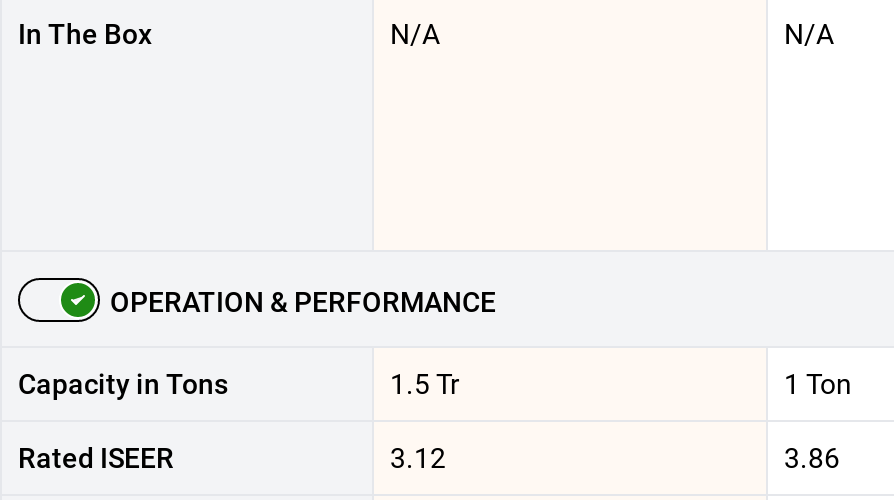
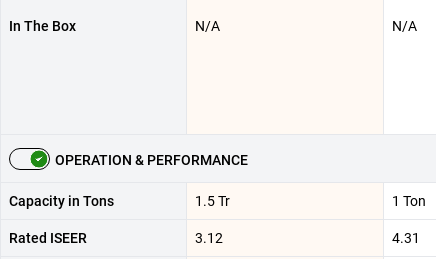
- 3.86
+ 4.31
